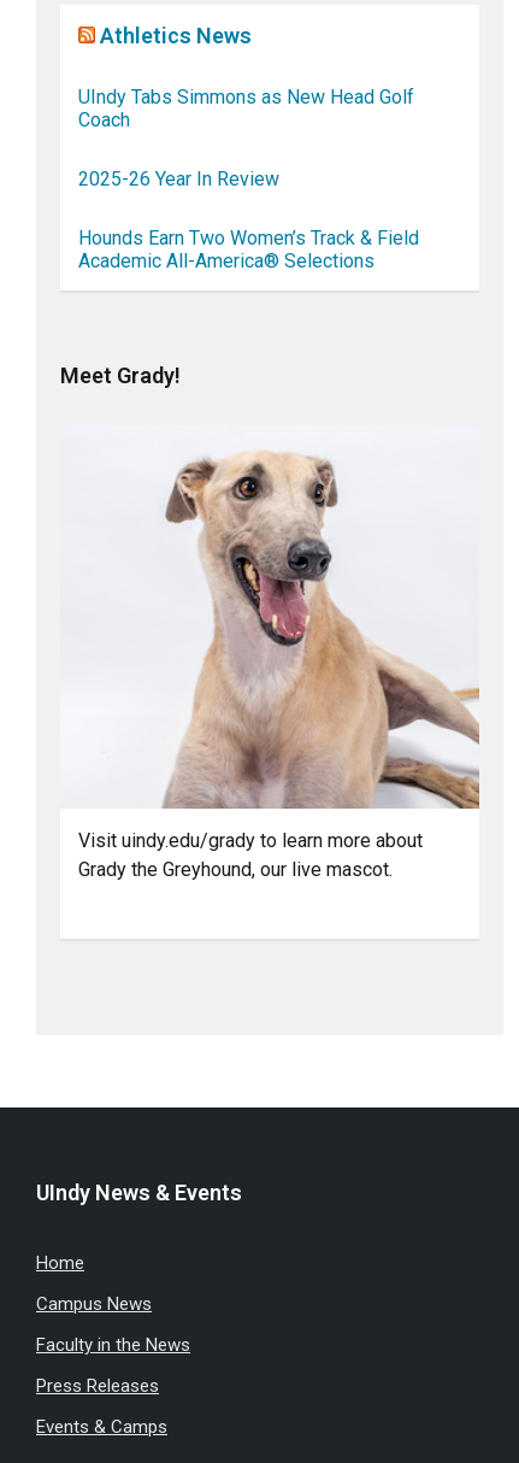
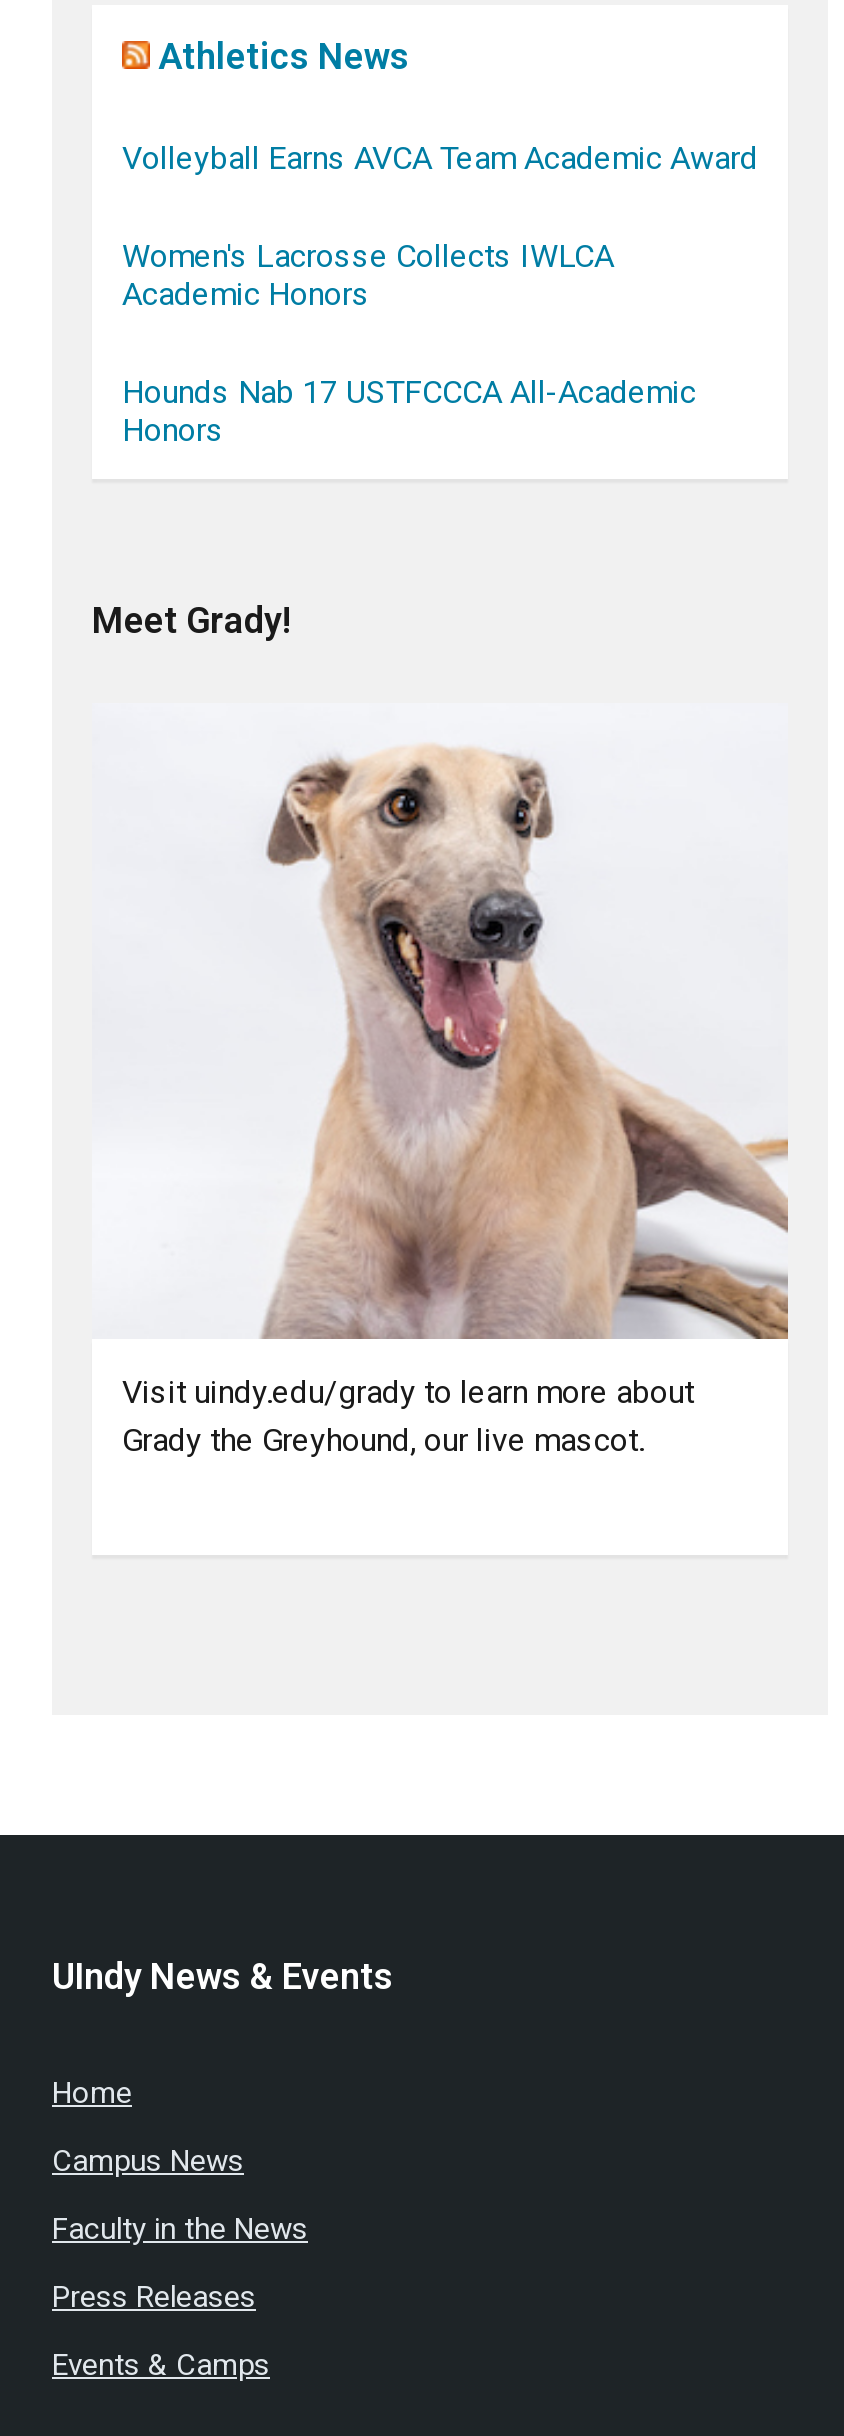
- UIndy Tabs Simmons as New Head Golf
- Coach
+ Volleyball Earns AVCA Team Academic Award

- 2025-26 Year In Review
+ Women's Lacrosse Collects IWLCA
+ Academic Honors

- Hounds Earn Two Women’s Track & Field
- Academic All-America® Selections
+ Hounds Nab 17 USTFCCCA All-Academic
+ Honors
